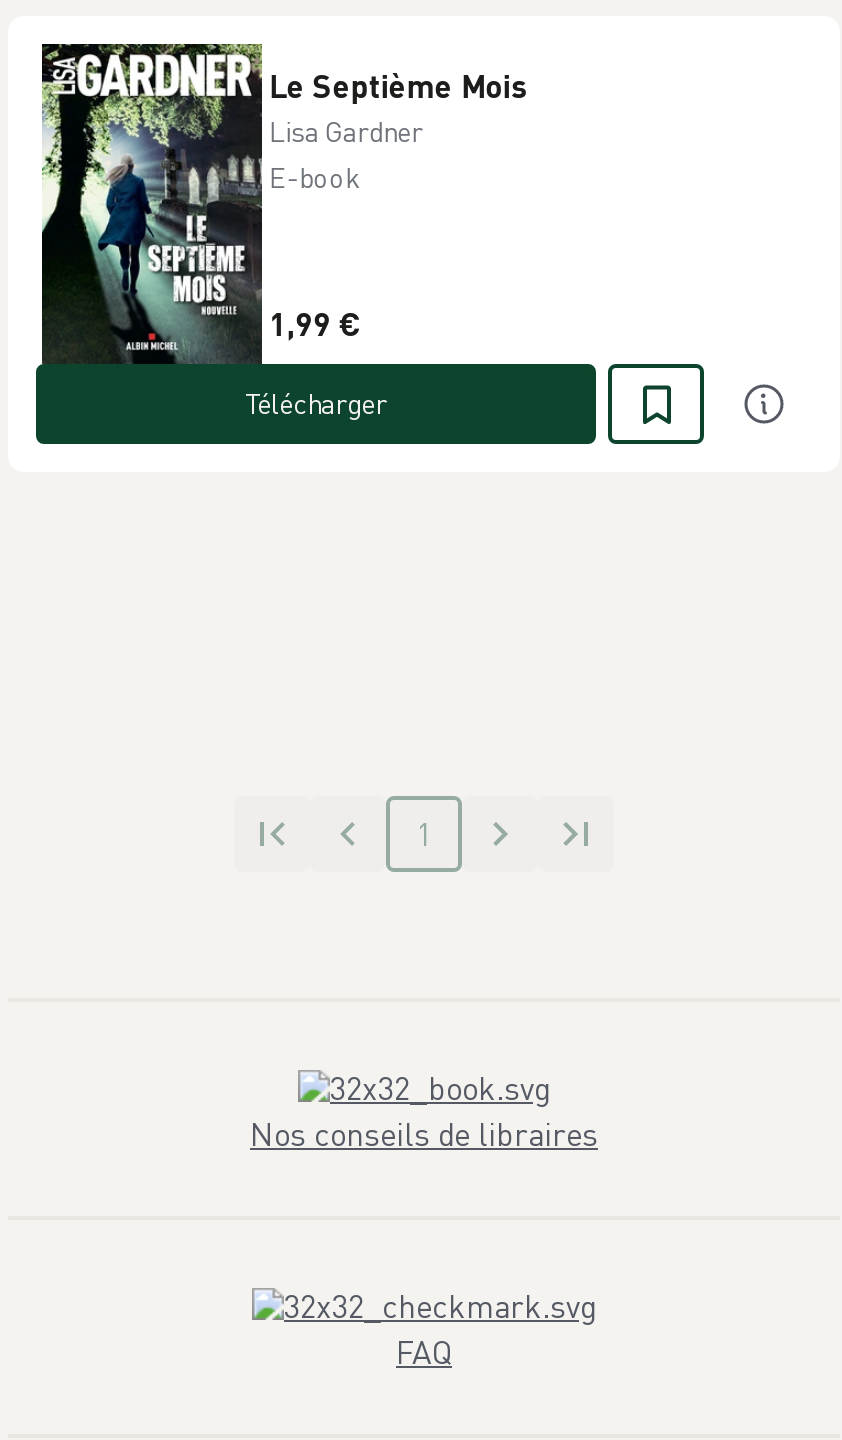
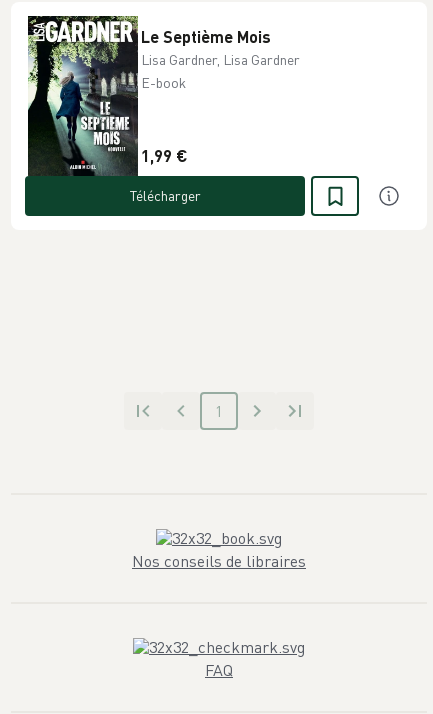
- Lisa Gardner
+ Lisa Gardner, Lisa Gardner
